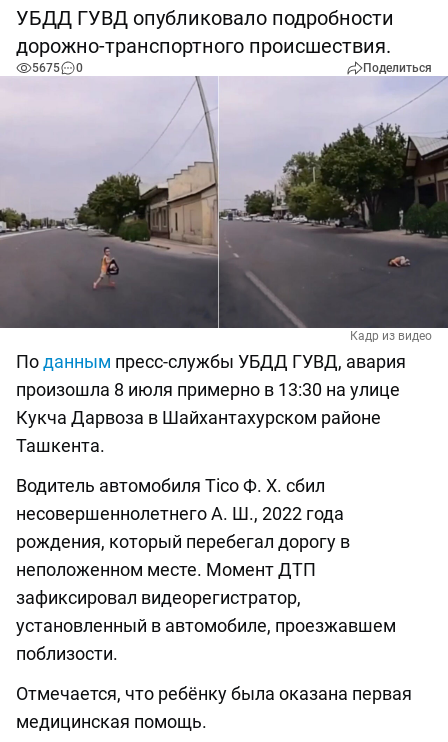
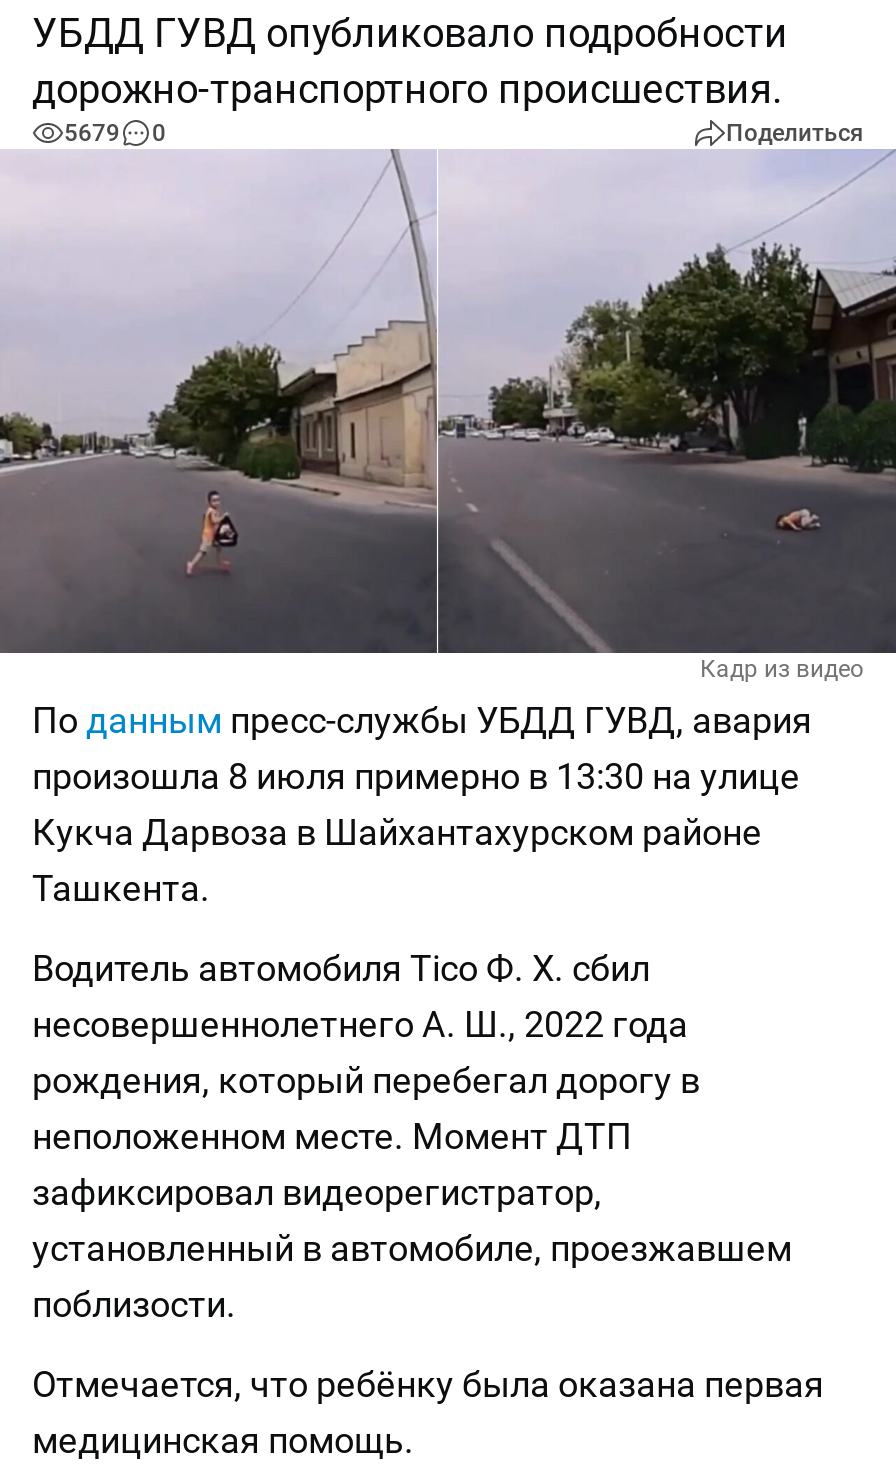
- 5675 0
+ 5679 0
